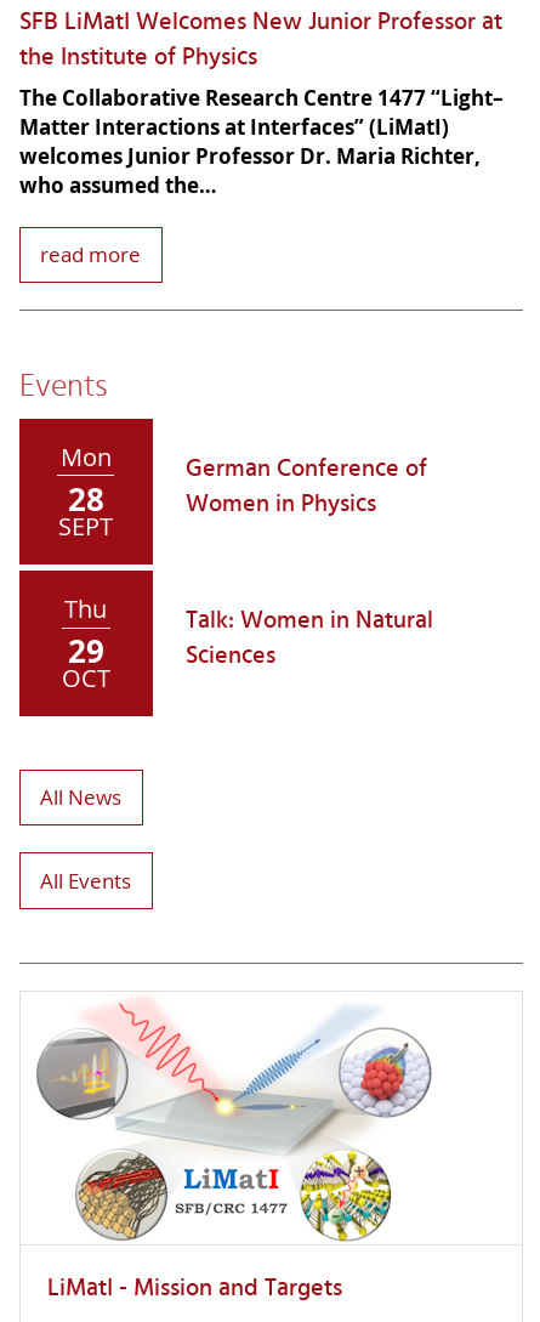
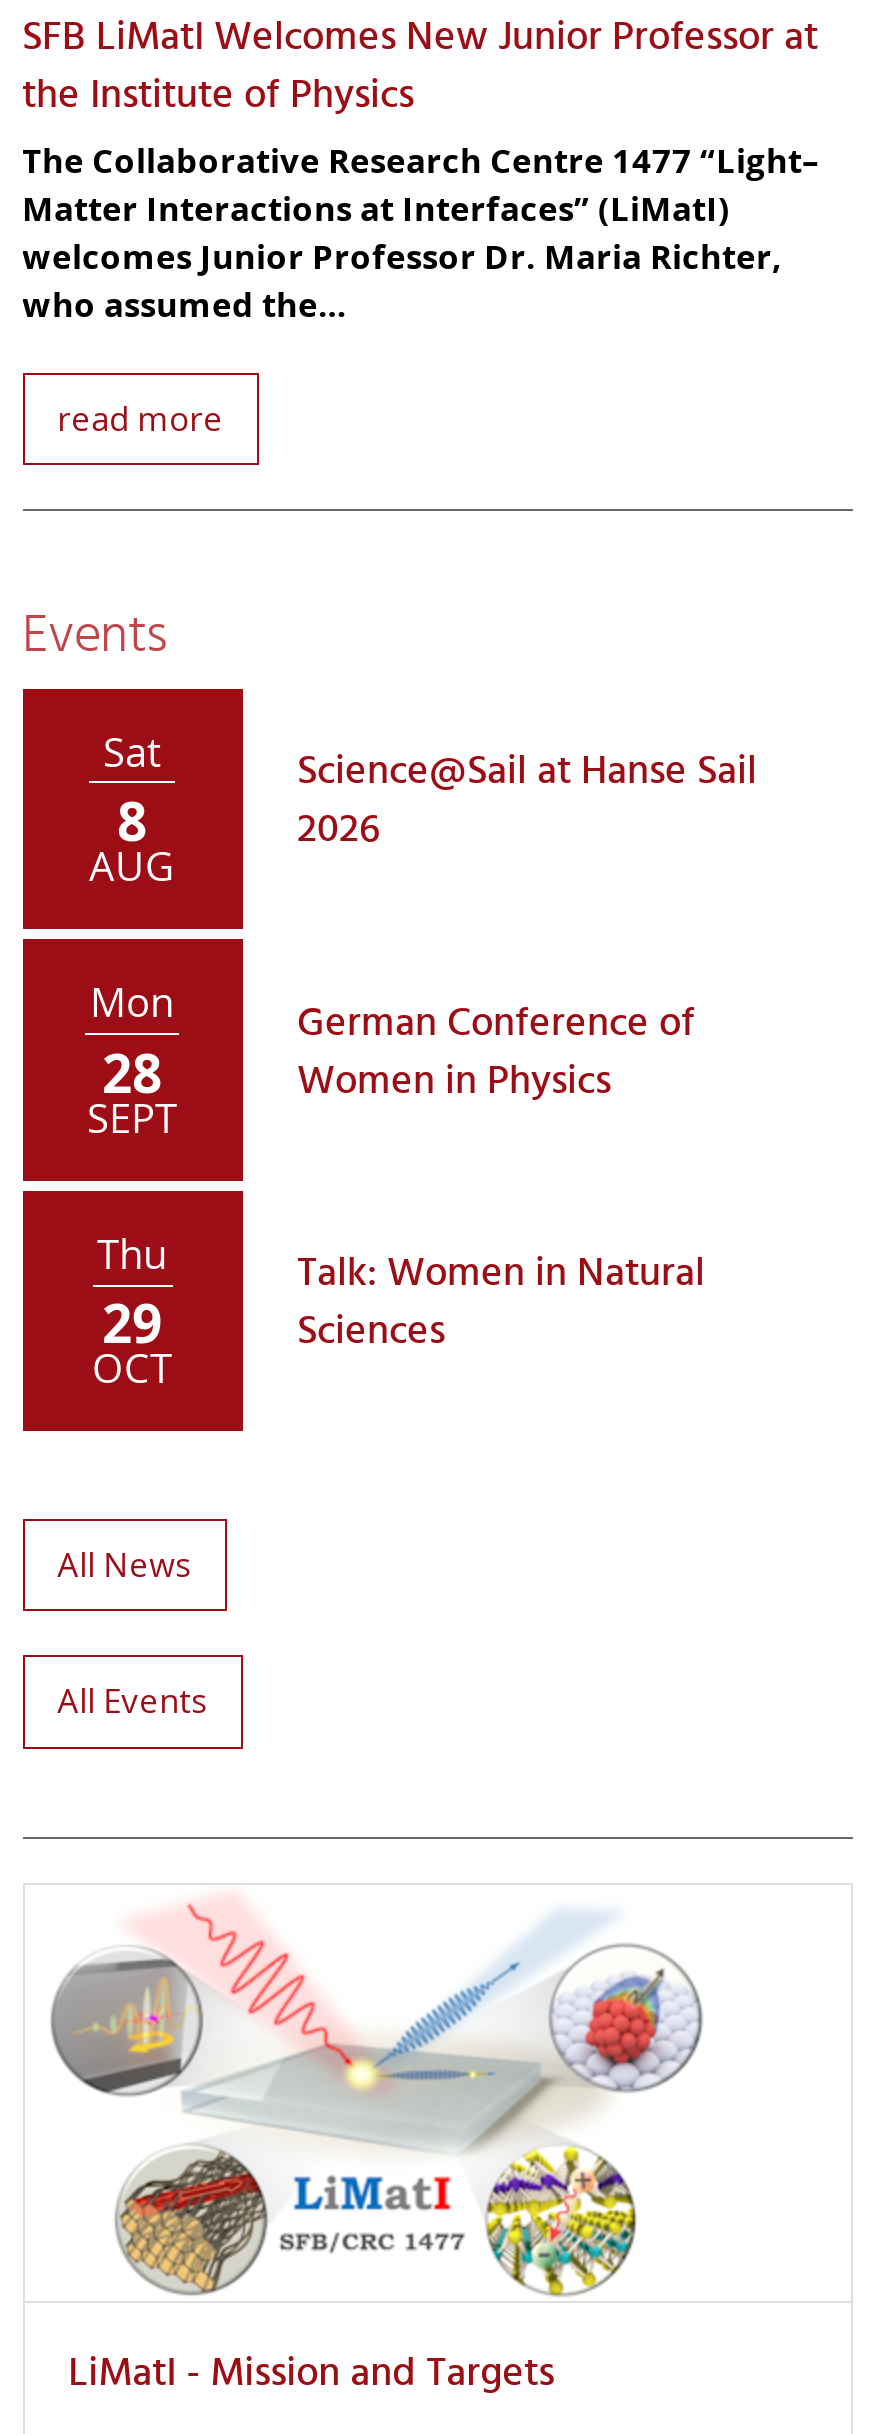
+ Sat
+ 8
+ AUG

+ Science@Sail at Hanse Sail
+ 2026
